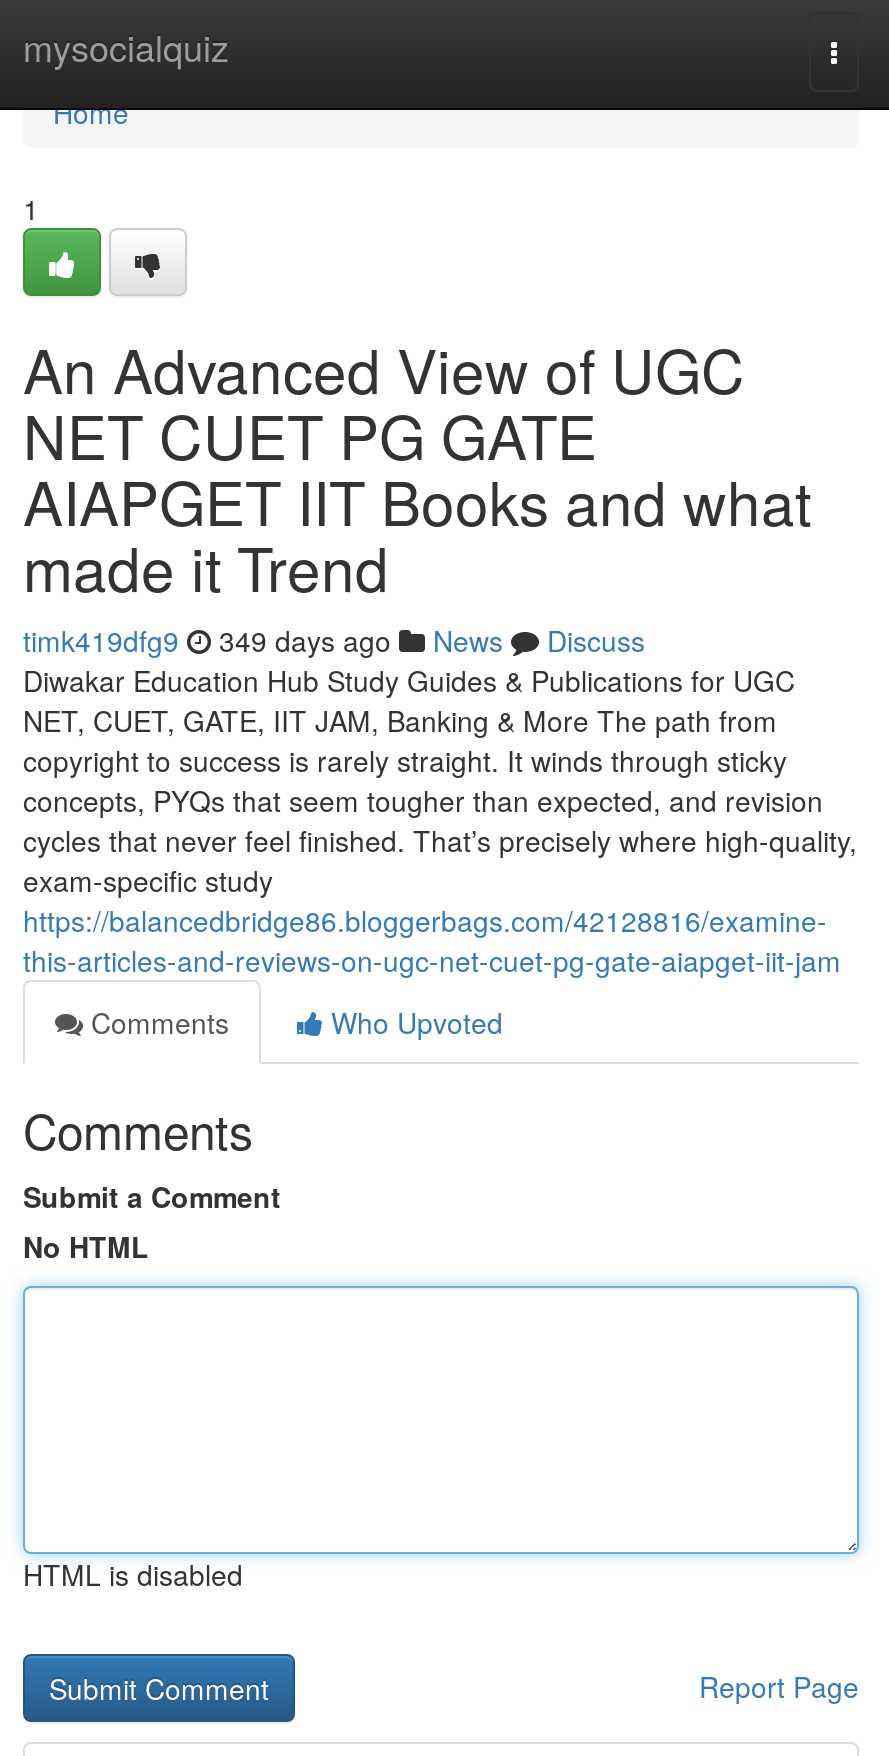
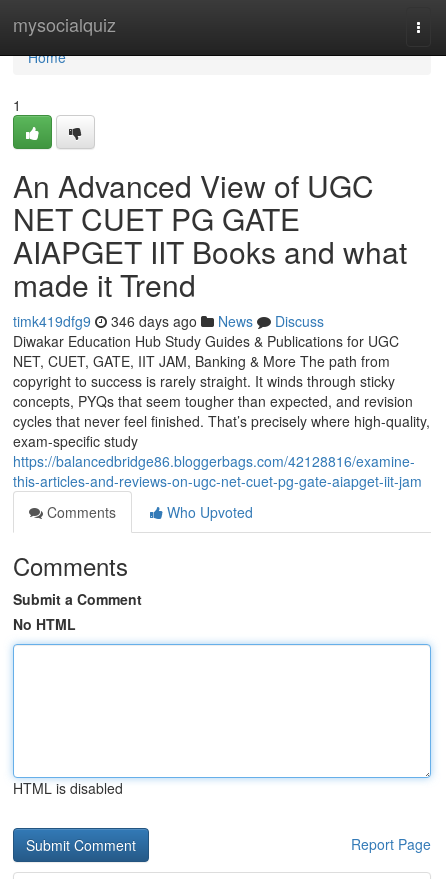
- timk419dfg9 349 days ago News Discuss
+ timk419dfg9 346 days ago News Discuss
